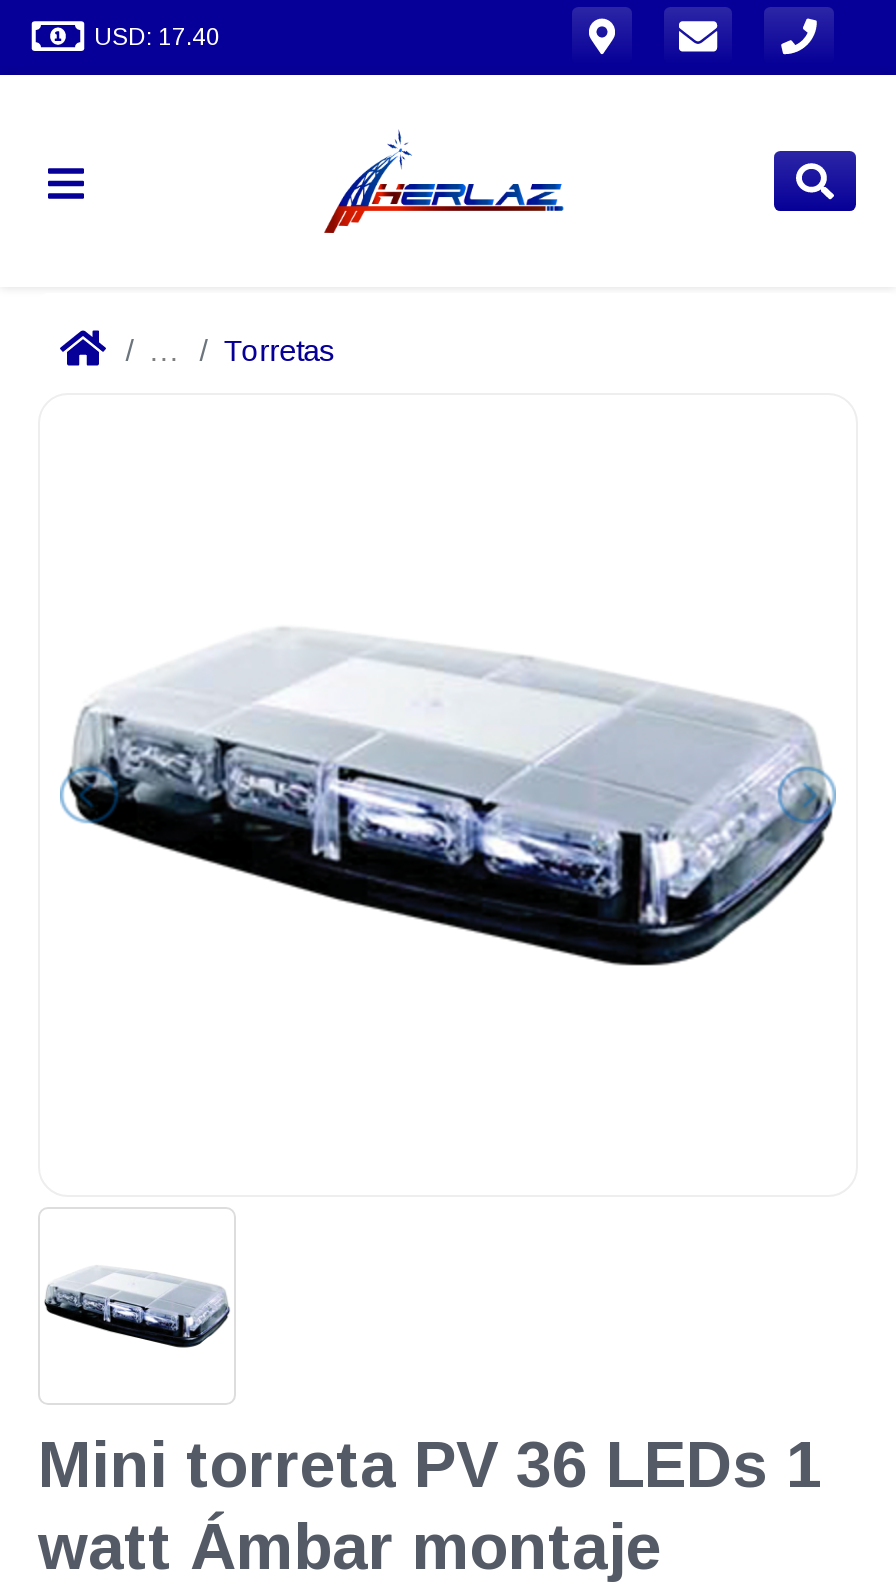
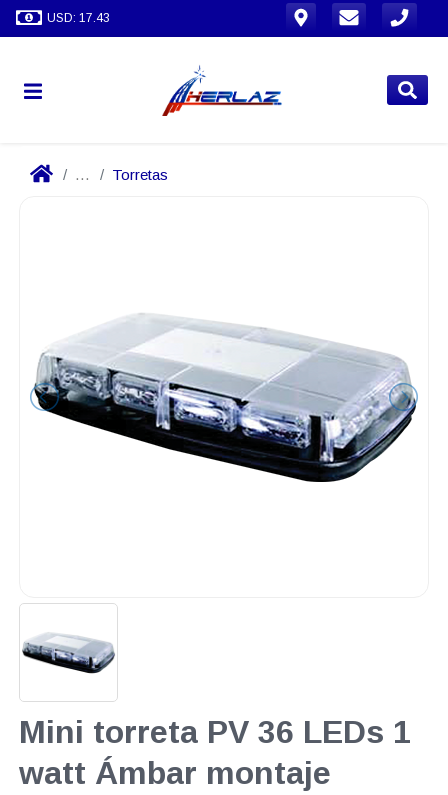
- USD: 17.40
+ USD: 17.43
